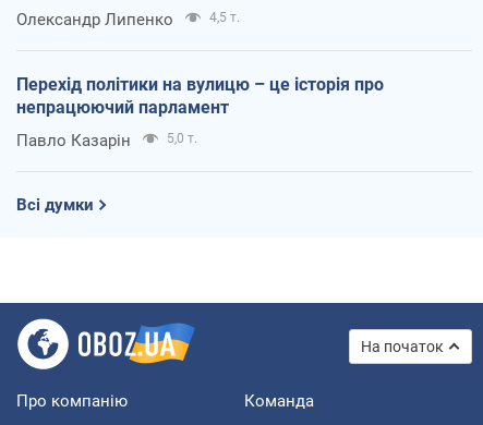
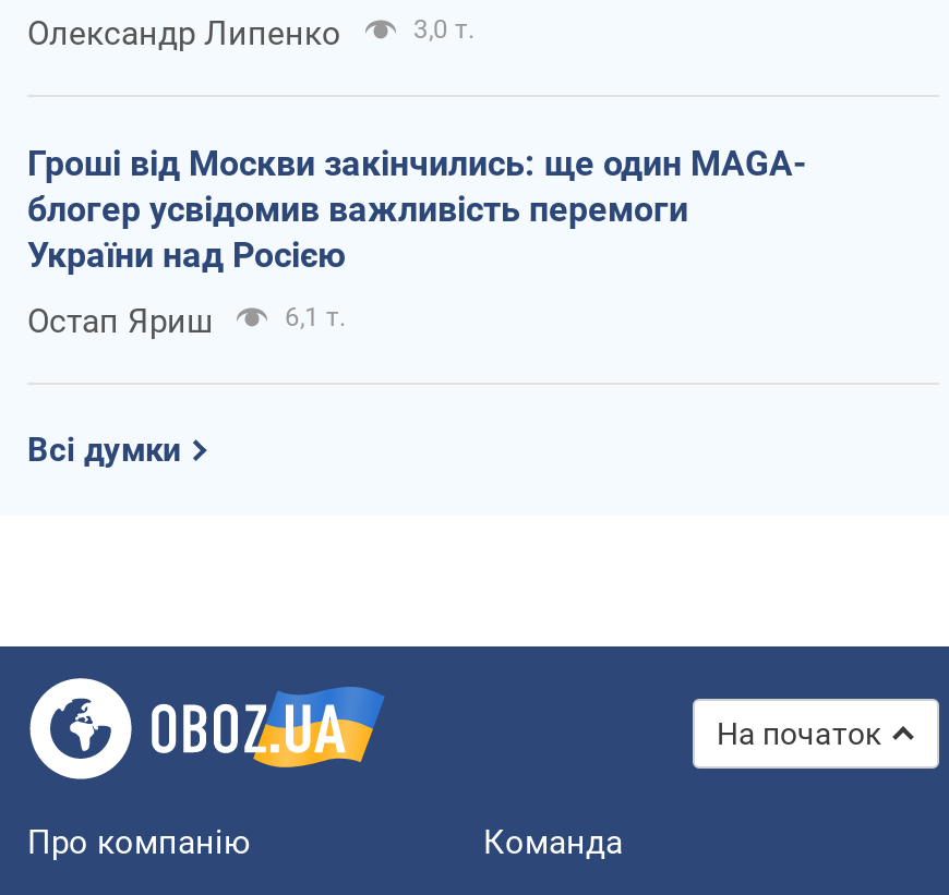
- 4,5 т.
+ 3,0 т.

- Перехід політики на вулицю – це історія про
- непрацюючий парламент
+ Гроші від Москви закінчились: ще один MAGA-
+ блогер усвідомив важливість перемоги
+ України над Росією

- Павло Казарін
- 5,0 т.
+ Остап Яриш
+ 6,1 т.
